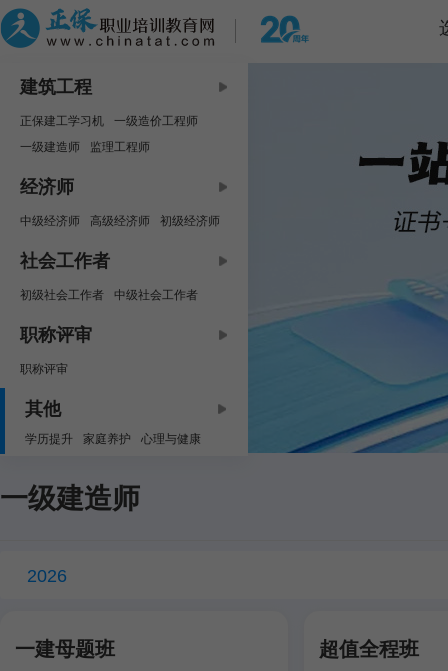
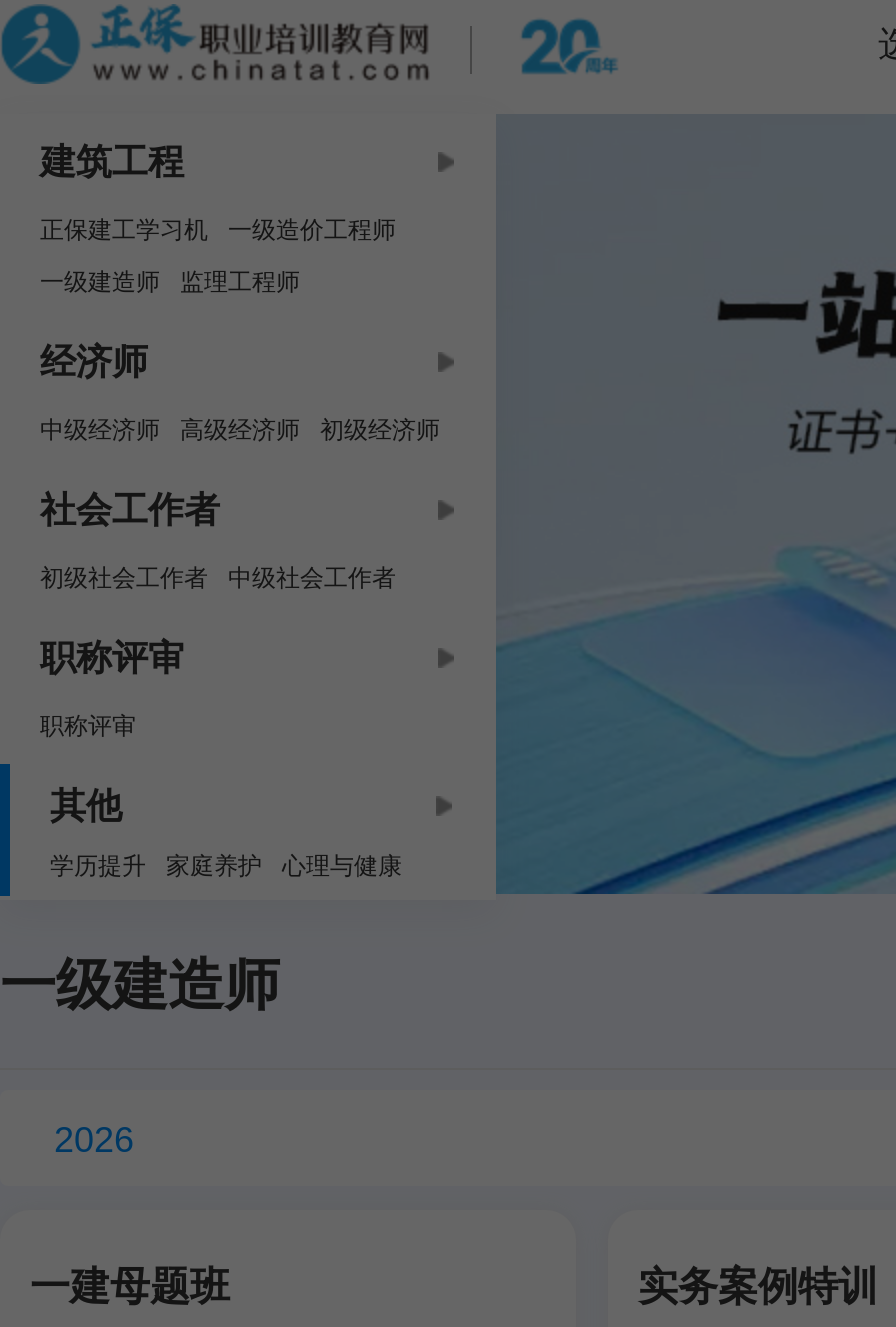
- 超值全程班
+ 实务案例特训
